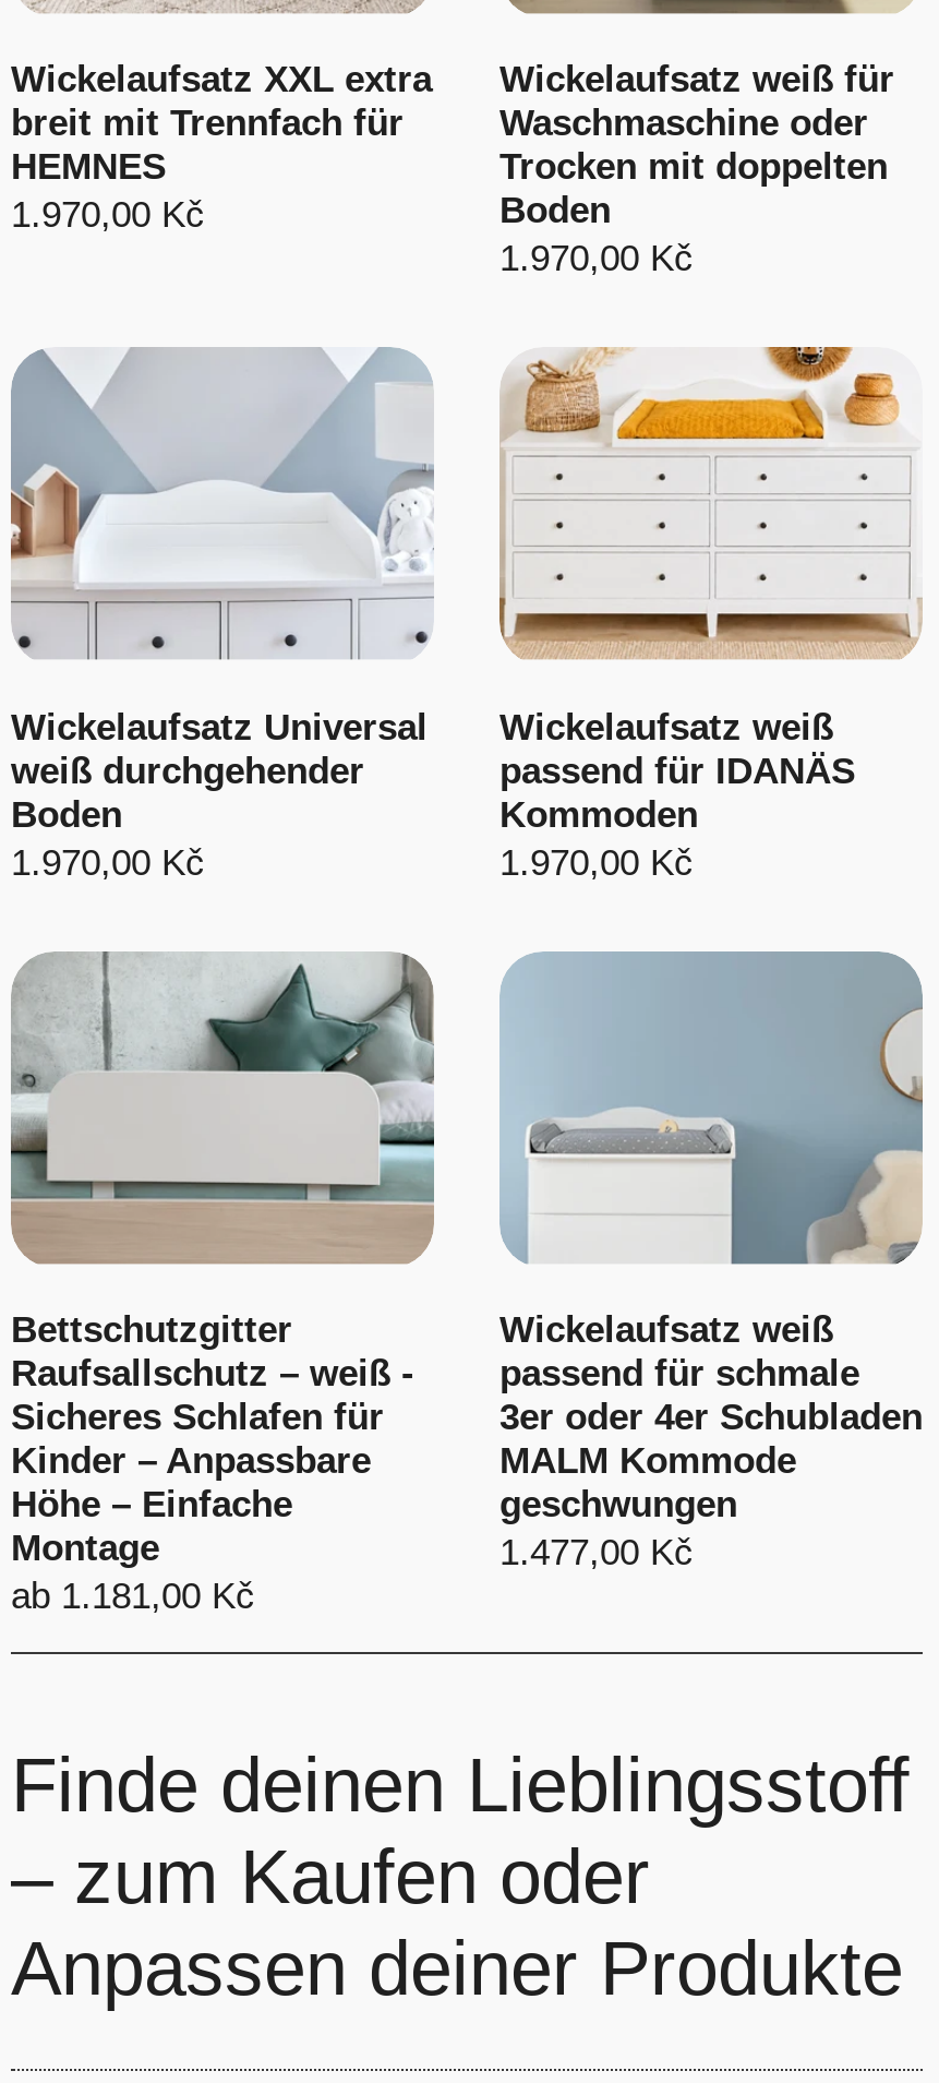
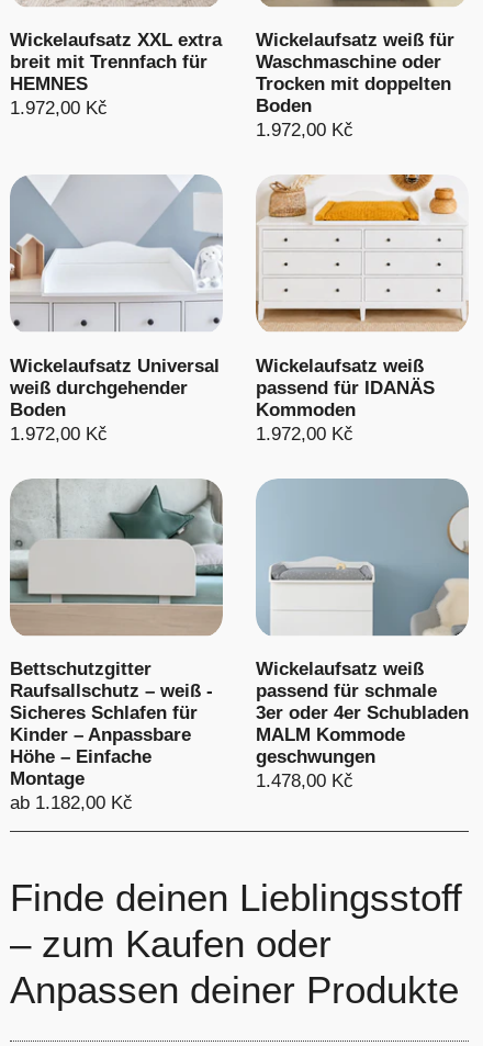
- 1.970,00 Kč
+ 1.972,00 Kč

- 1.970,00 Kč
+ 1.972,00 Kč

- 1.970,00 Kč
+ 1.972,00 Kč

- 1.970,00 Kč
+ 1.972,00 Kč

- 1.477,00 Kč
+ 1.478,00 Kč

- ab 1.181,00 Kč
+ ab 1.182,00 Kč
